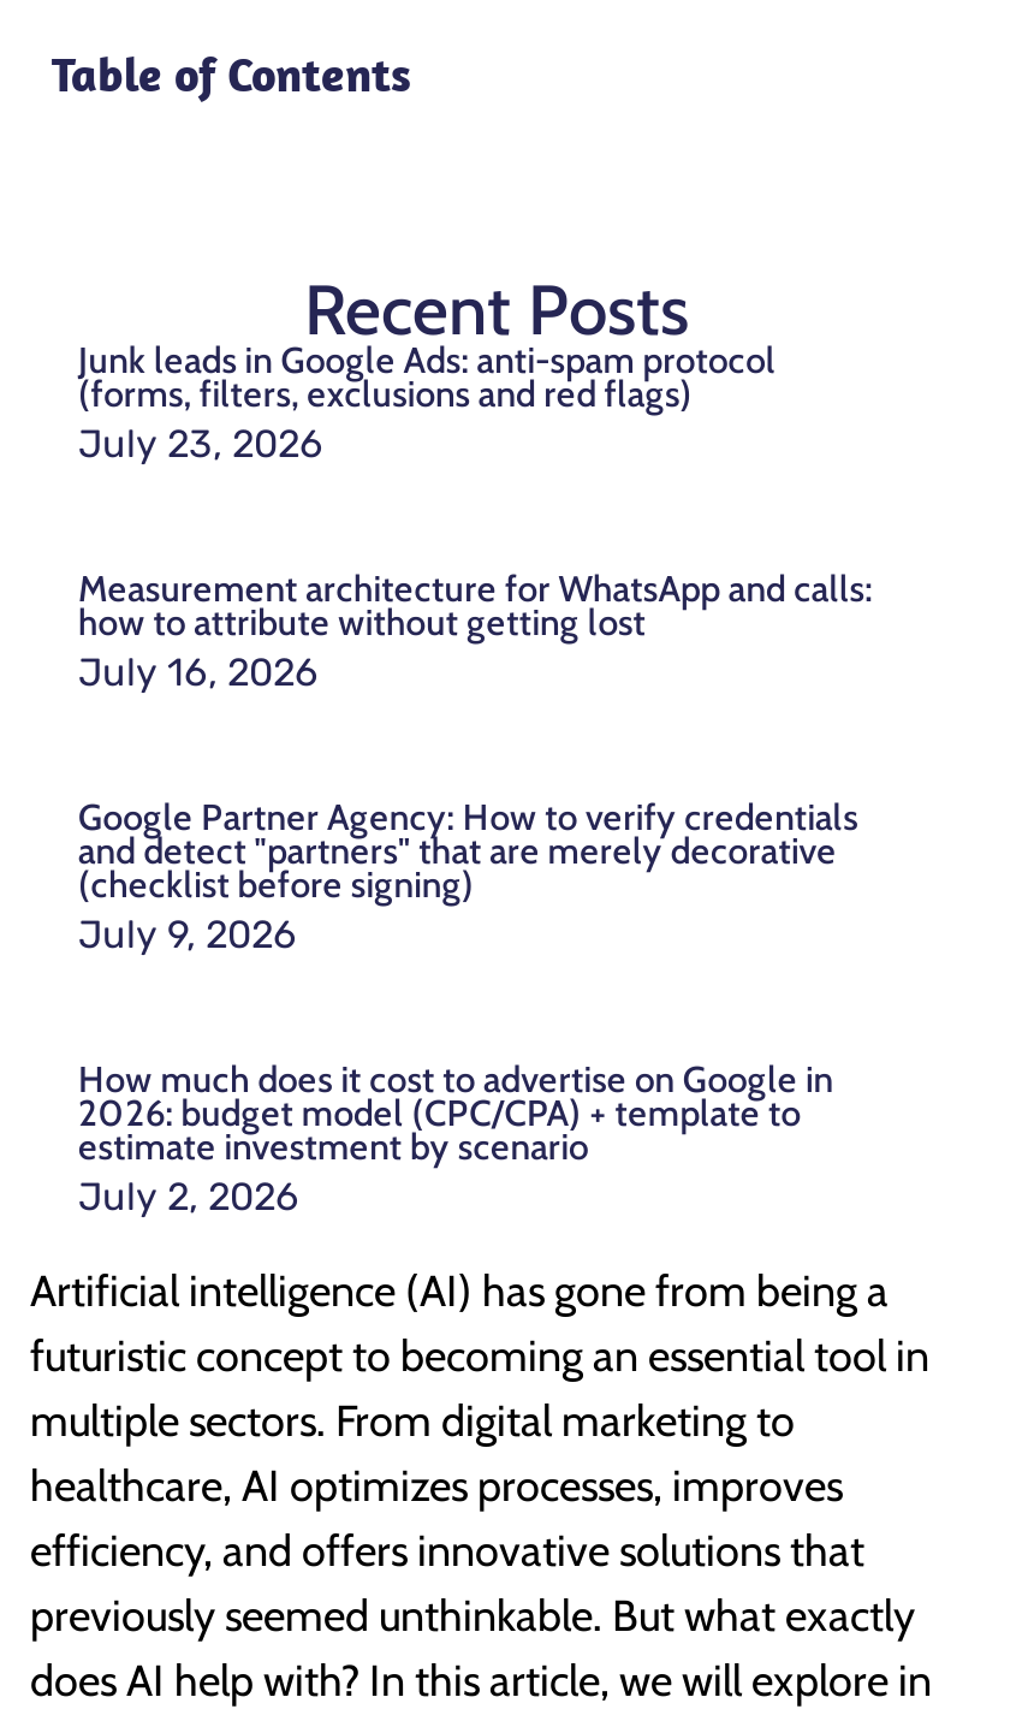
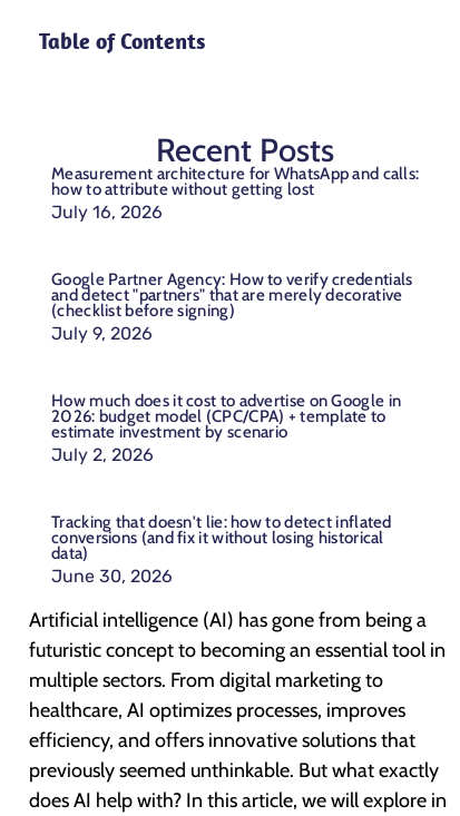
- Junk leads in Google Ads: anti-spam protocol
- (forms, filters, exclusions and red flags)
- July 23, 2026

moved up: Measurement architecture for WhatsApp and calls: | how to attribute without getting lost | July 16, 2026 | ... | estimate investment by scenario | July 2, 2026

+ Tracking that doesn't lie: how to detect inflated
+ conversions (and fix it without losing historical
+ data)
+ June 30, 2026
